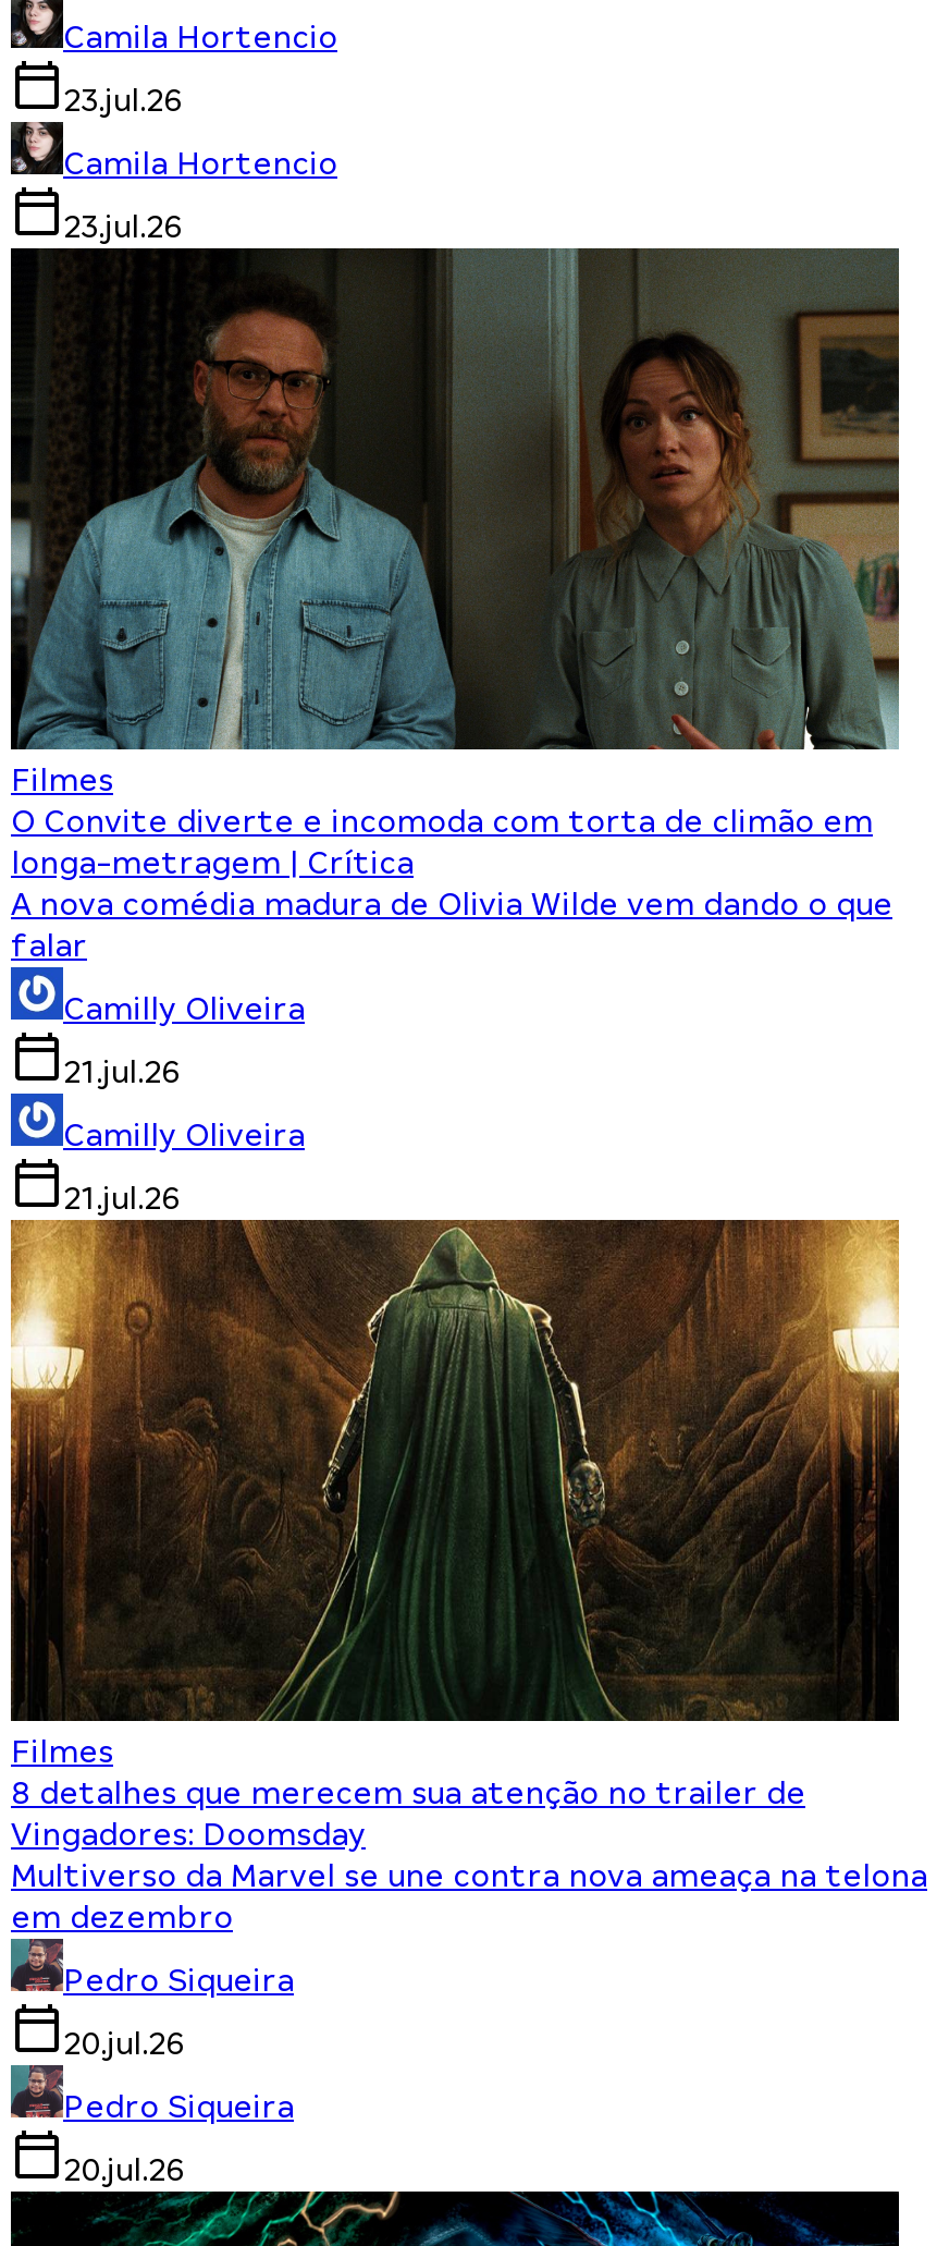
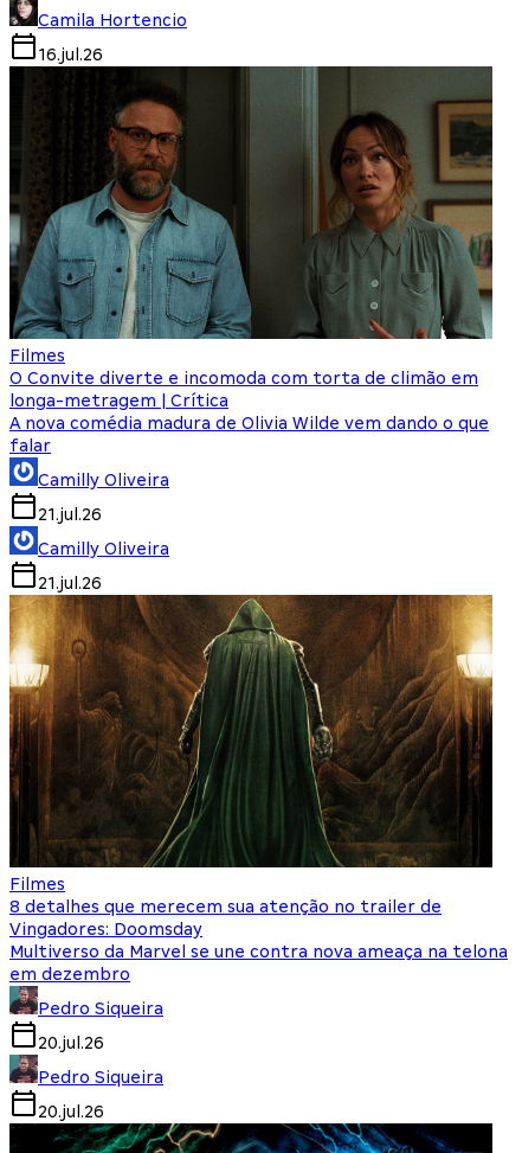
- 23.jul.26
- Camila Hortencio
- 23.jul.26
+ 16.jul.26
